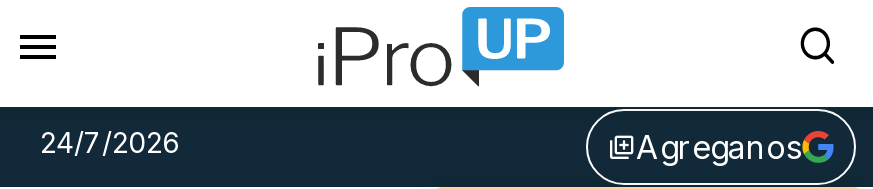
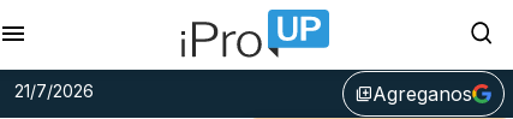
- 24/7/2026
+ 21/7/2026
